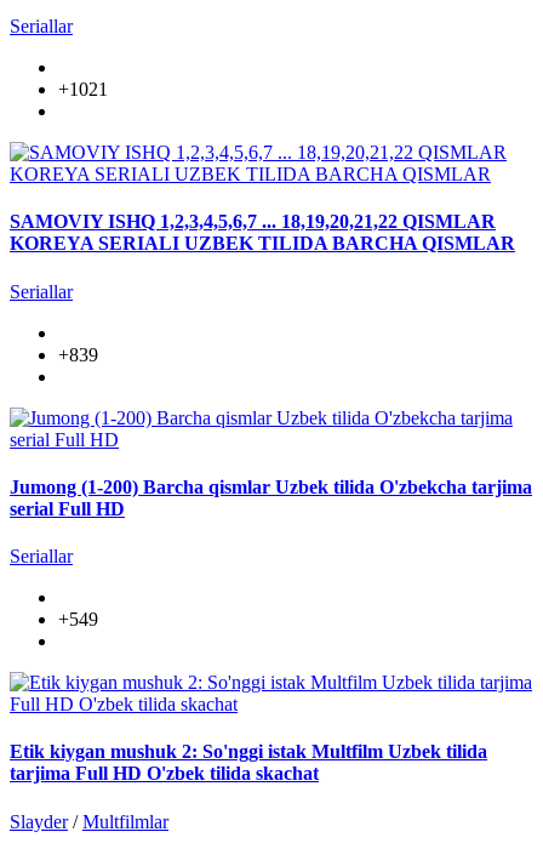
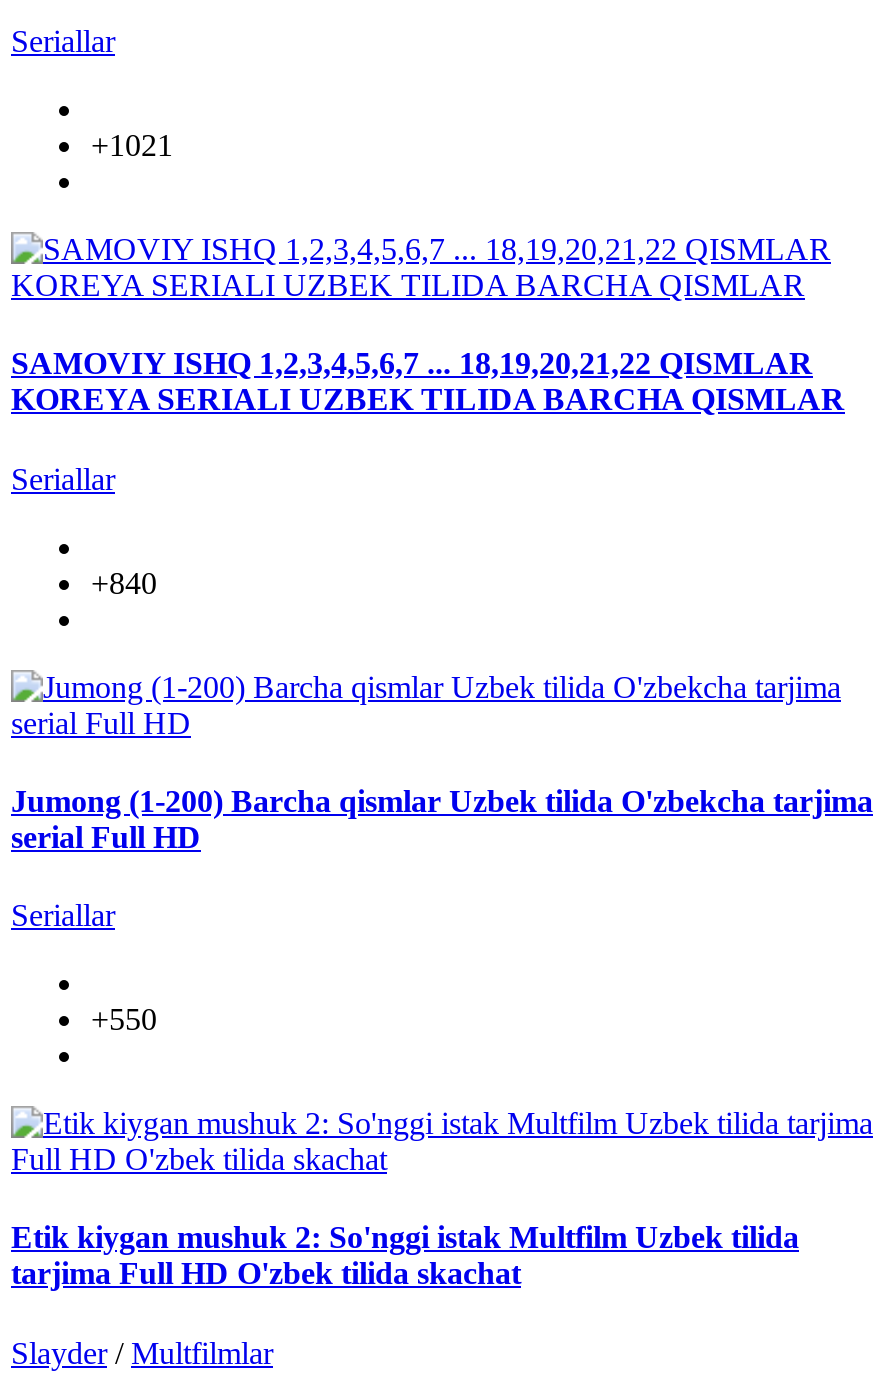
- +839
+ +840

- +549
+ +550
